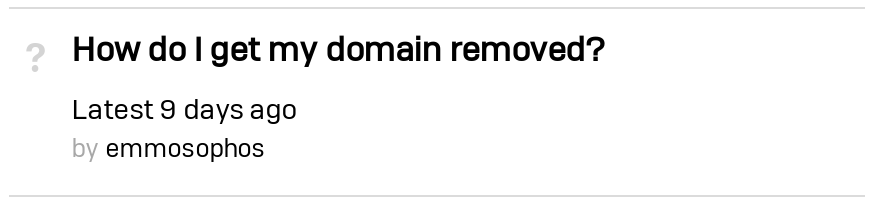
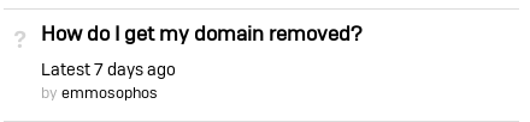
- Latest 9 days ago
+ Latest 7 days ago
